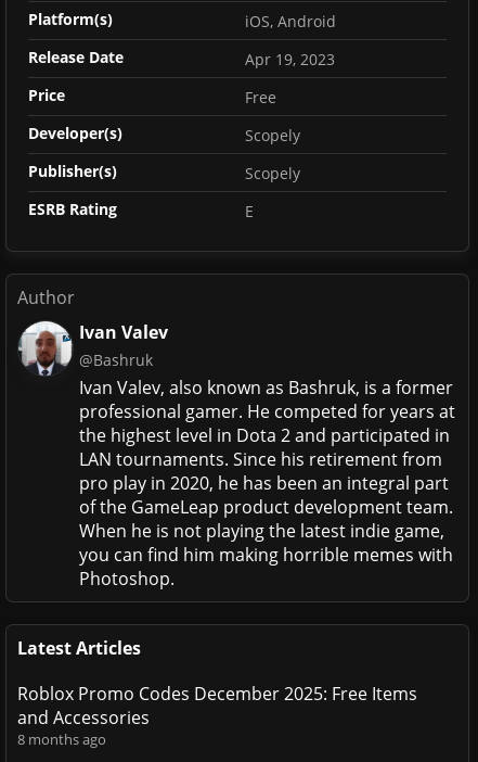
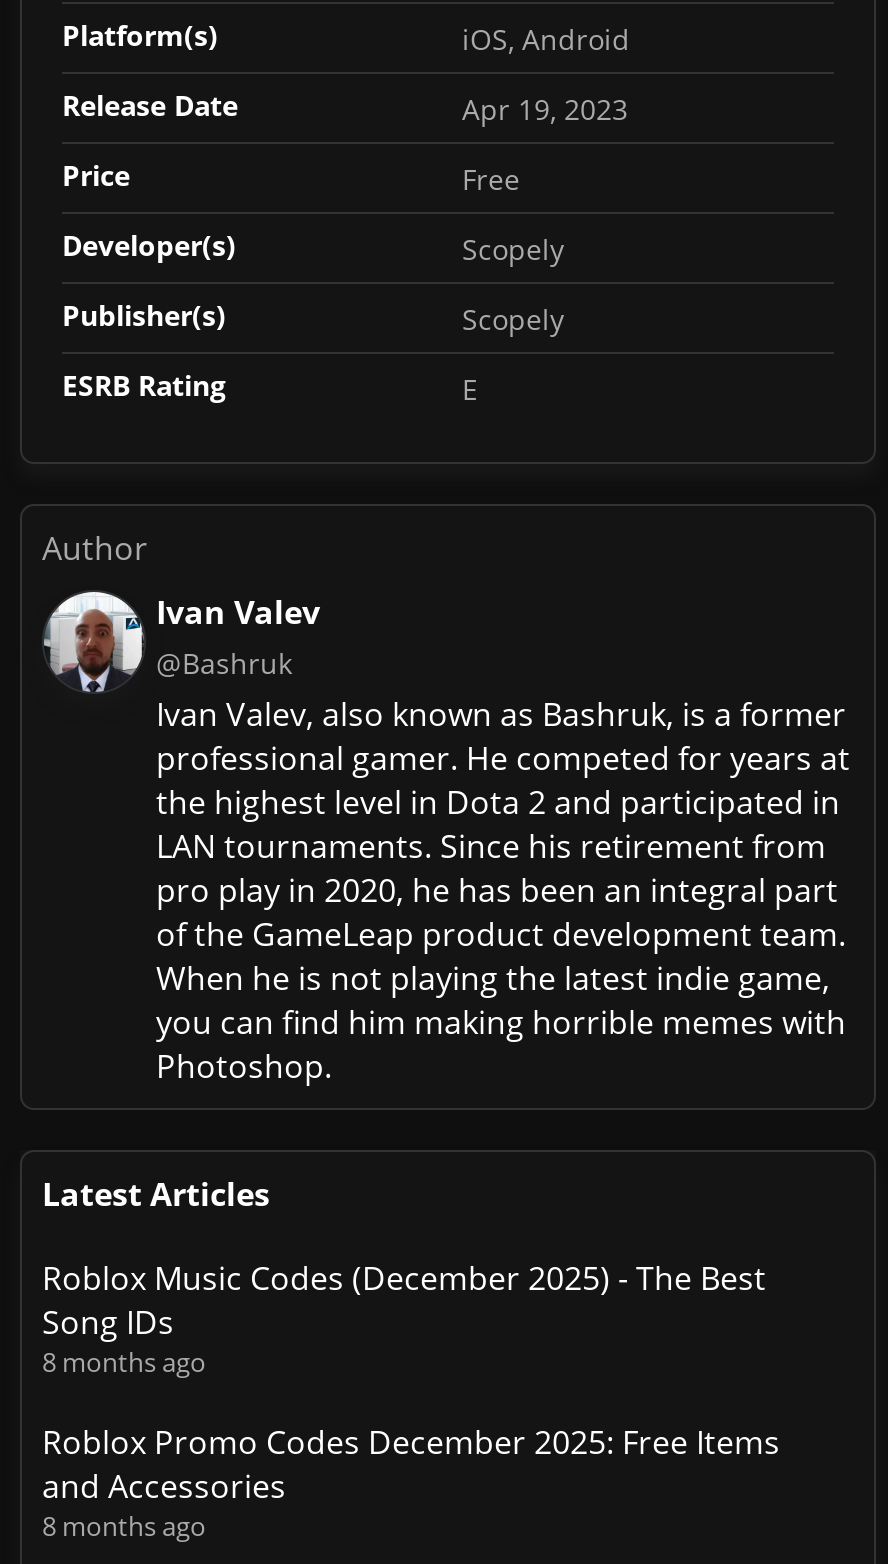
+ Roblox Music Codes (December 2025) - The Best
+ Song IDs
+ 8 months ago
